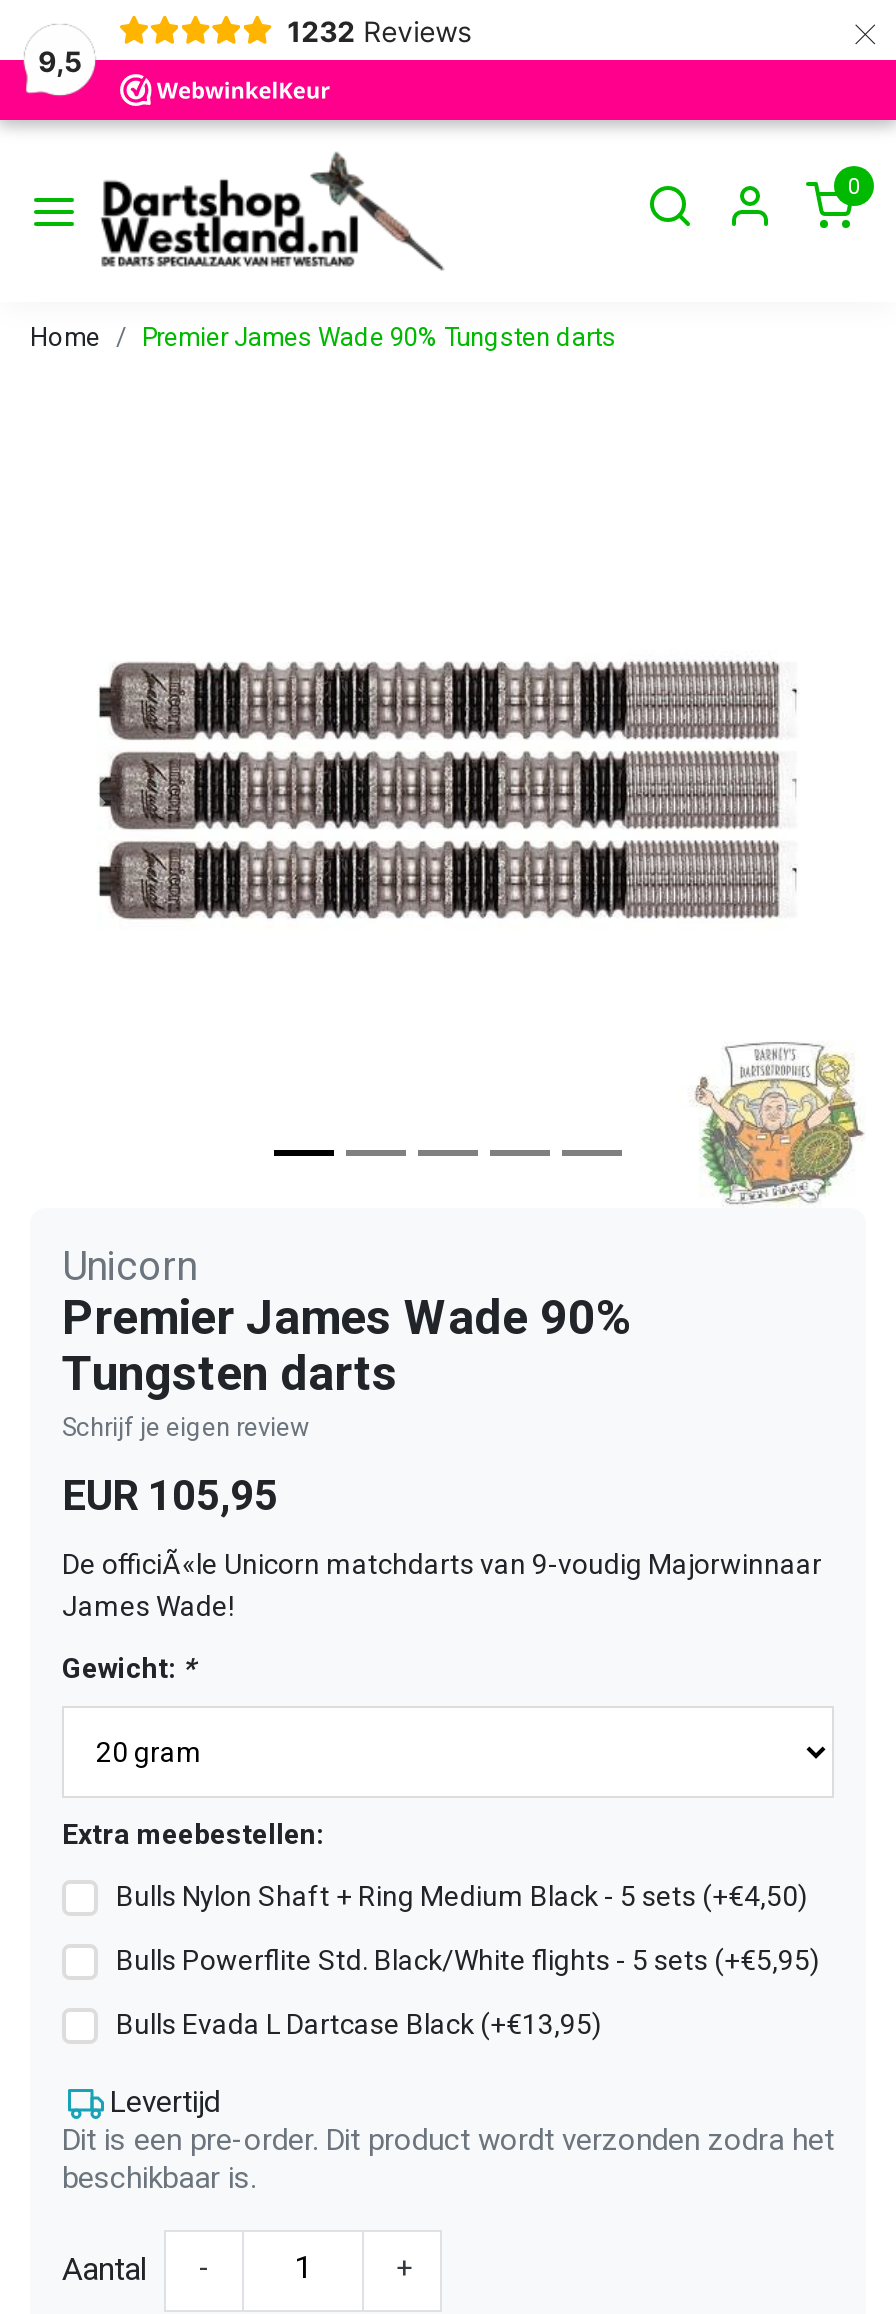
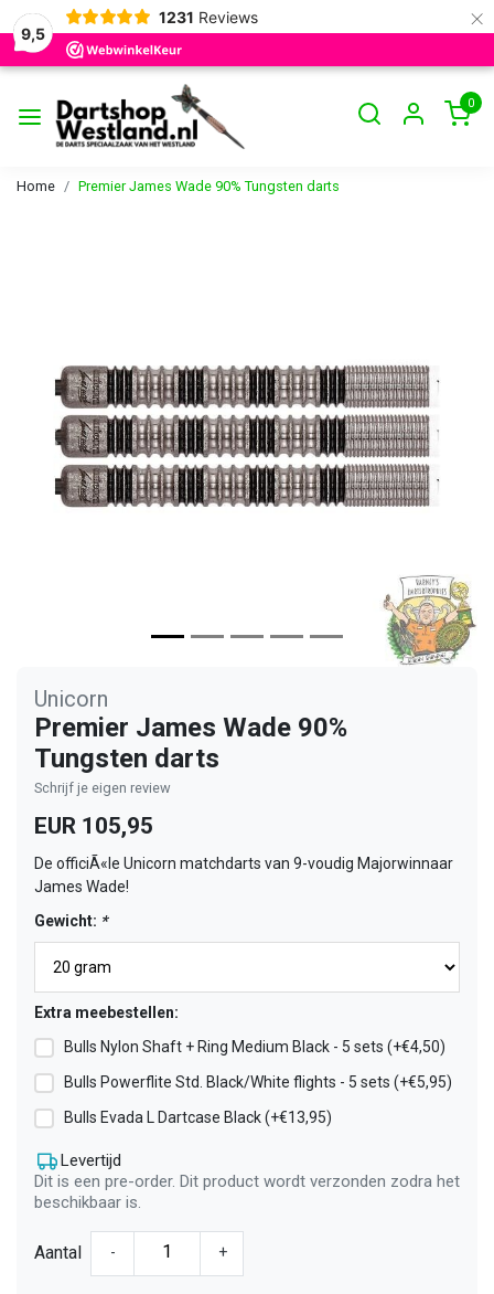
- 1232 Reviews
+ 1231 Reviews
